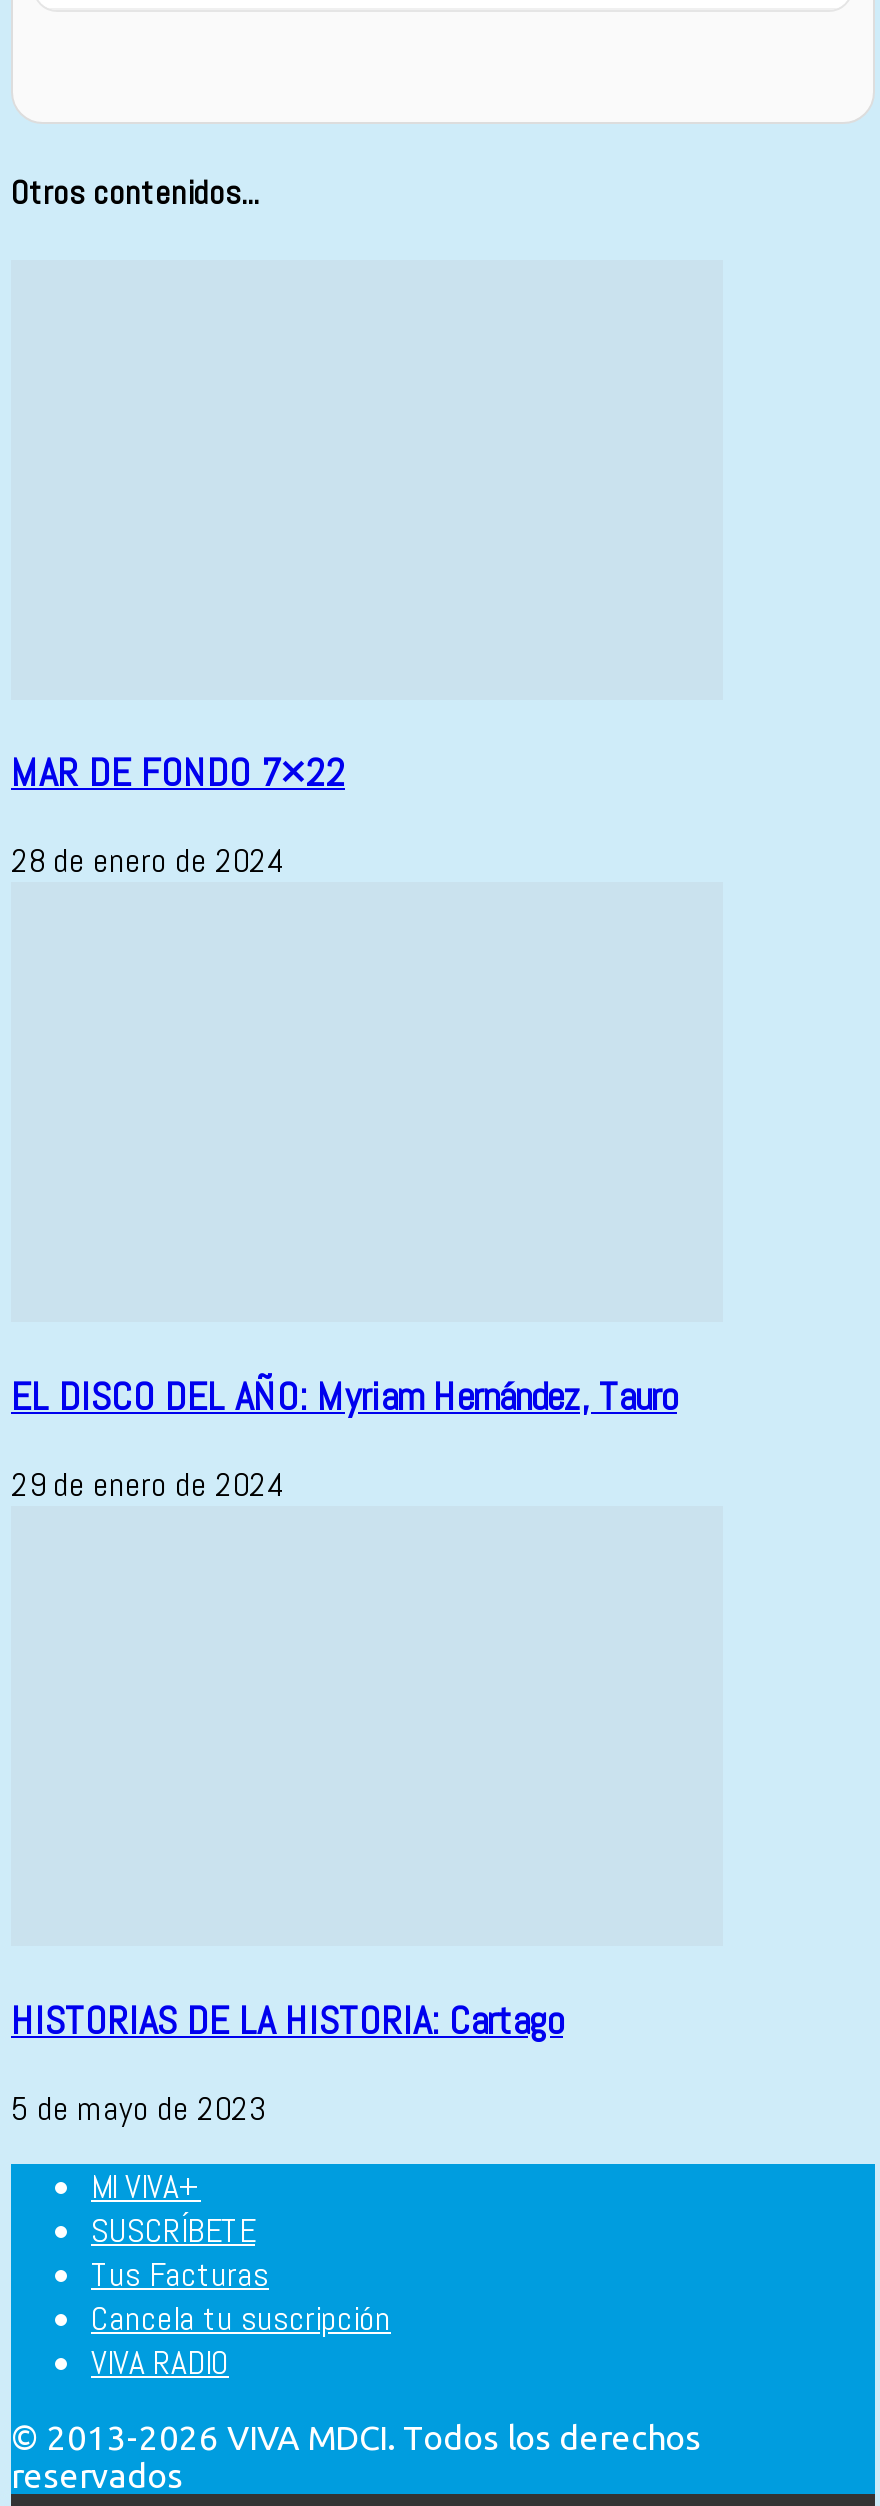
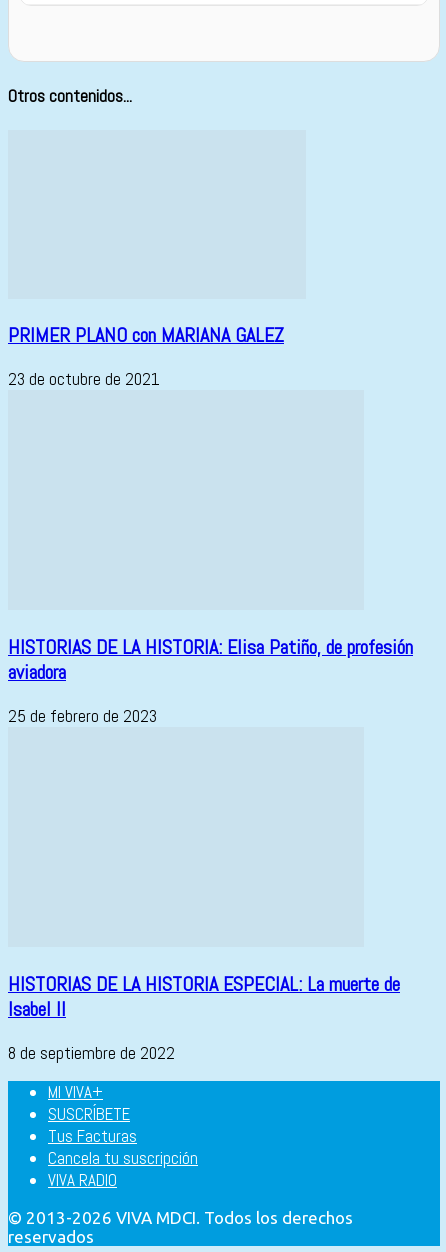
- MAR DE FONDO 7×22
+ PRIMER PLANO con MARIANA GALEZ

- 28 de enero de 2024
+ 23 de octubre de 2021

- EL DISCO DEL AÑO: Myriam Hernández, Tauro
+ HISTORIAS DE LA HISTORIA: Elisa Patiño, de profesión
+ aviadora

- 29 de enero de 2024
+ 25 de febrero de 2023

- HISTORIAS DE LA HISTORIA: Cartago
+ HISTORIAS DE LA HISTORIA ESPECIAL: La muerte de
+ Isabel II

- 5 de mayo de 2023
+ 8 de septiembre de 2022
